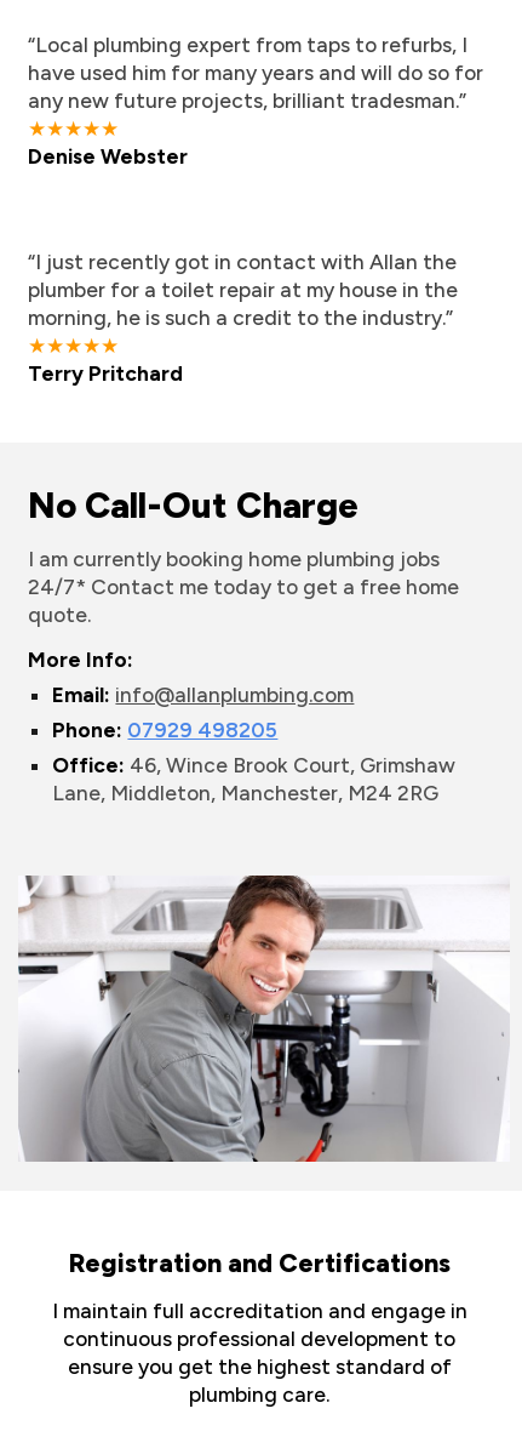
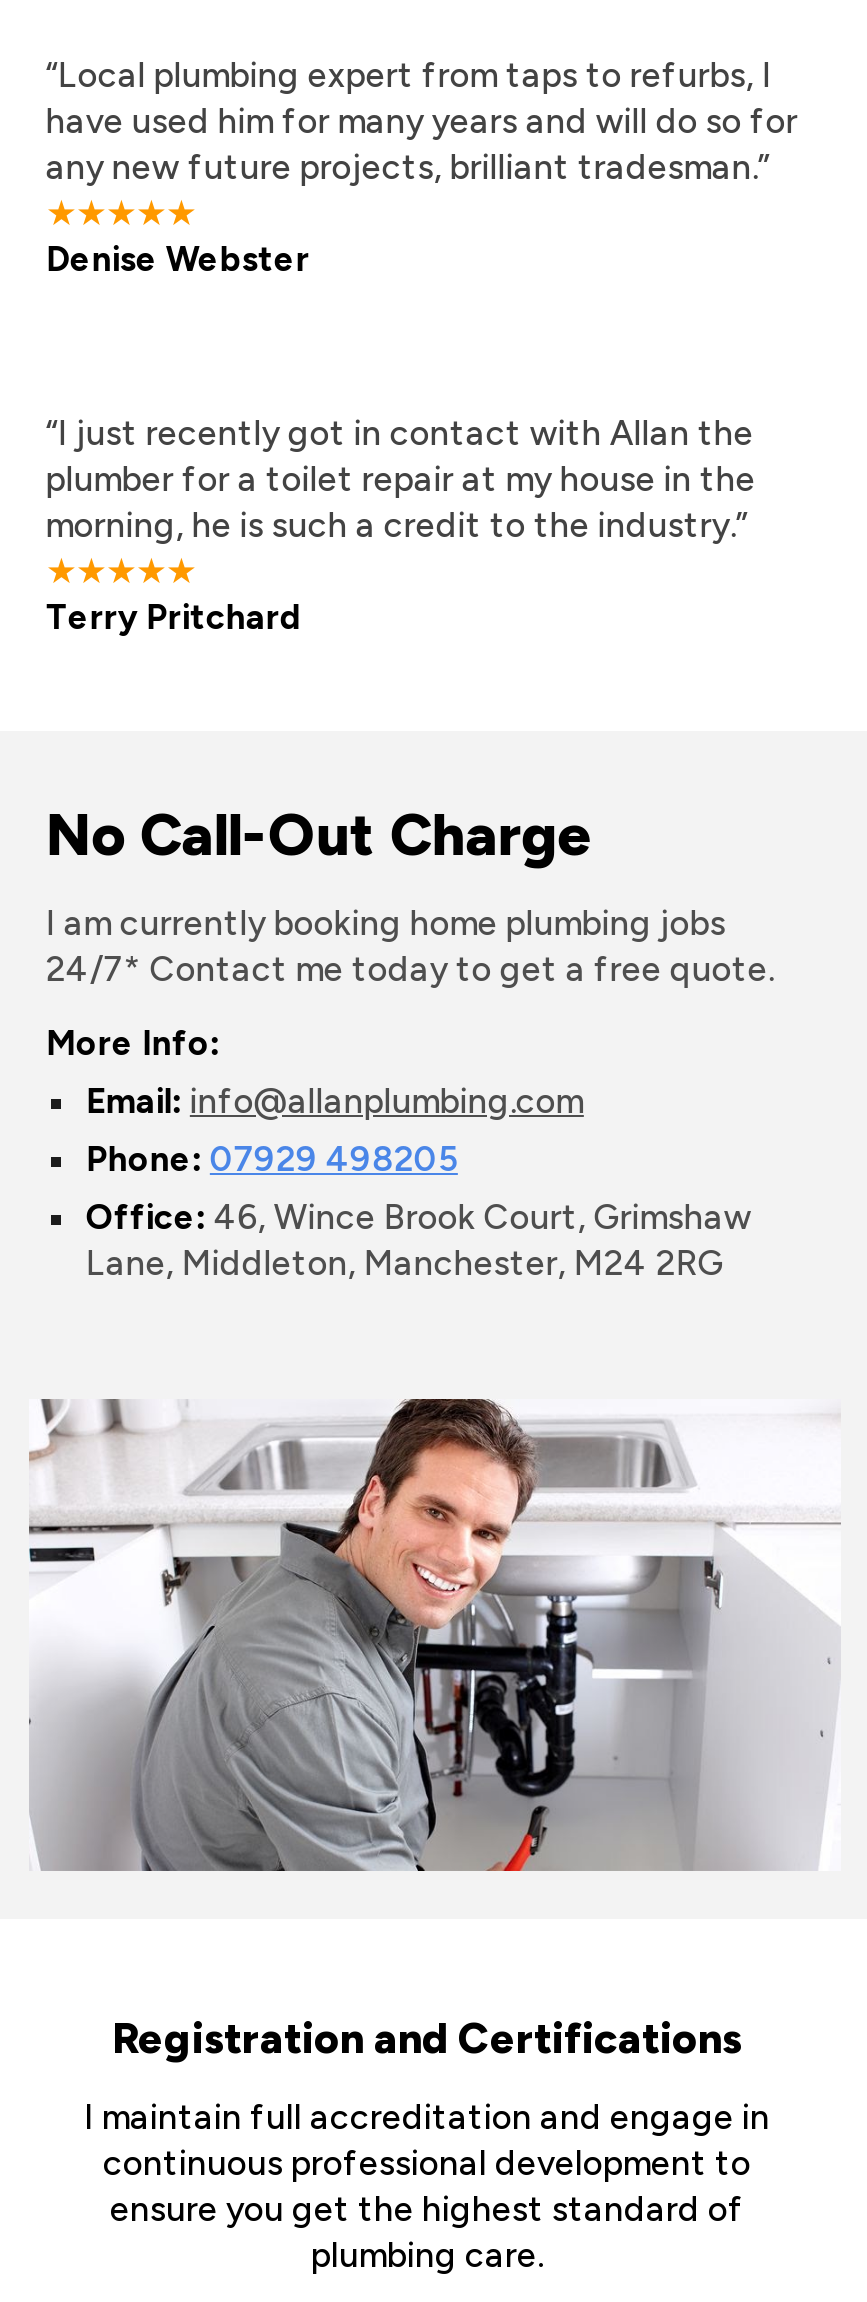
- 24/7* Contact me today to get a free home
- quote.
+ 24/7* Contact me today to get a free quote.
